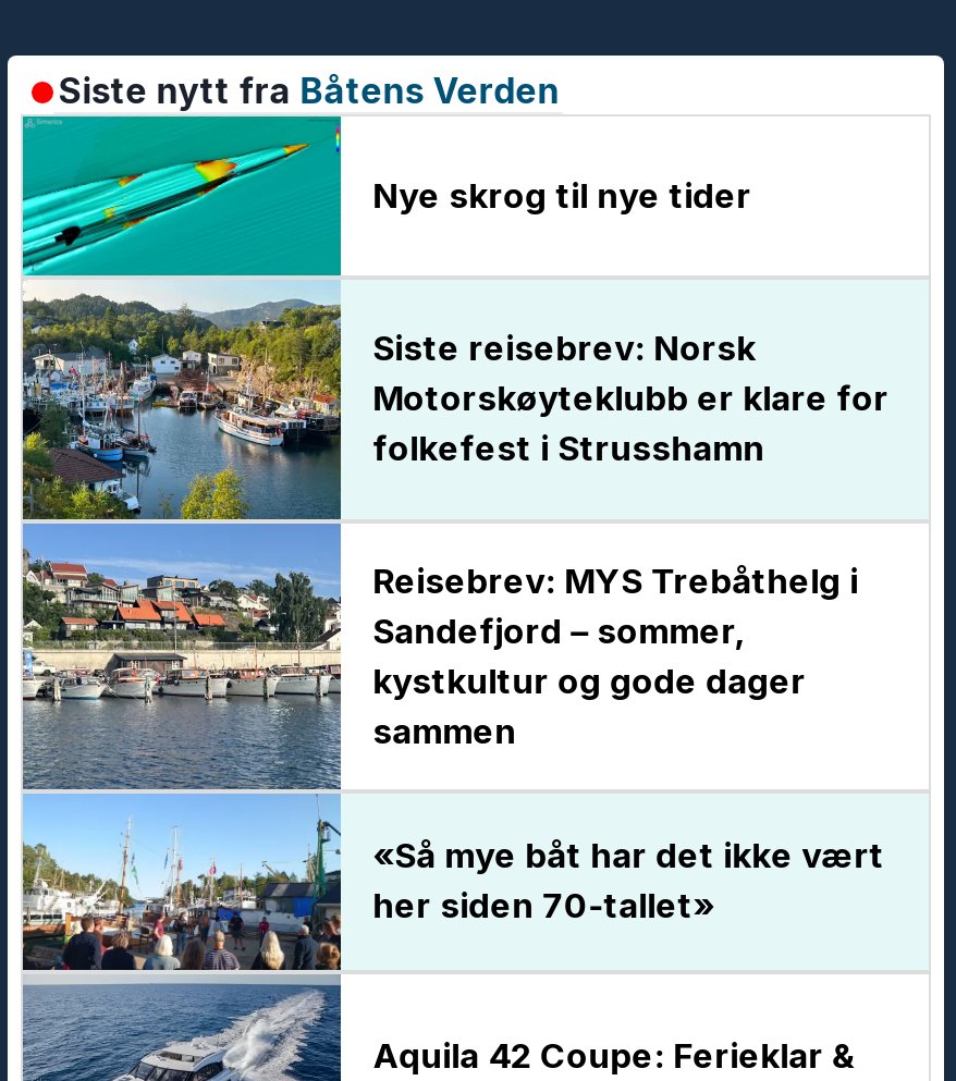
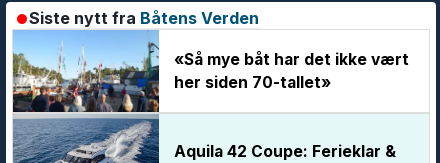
- [image]
- Nye skrog til nye tider

- Siste reisebrev: Norsk
- Motorskøyteklubb er klare for
- folkefest i Strusshamn
- Reisebrev: MYS Trebåthelg i
- Sandefjord – sommer,
- kystkultur og gode dager
- sammen
